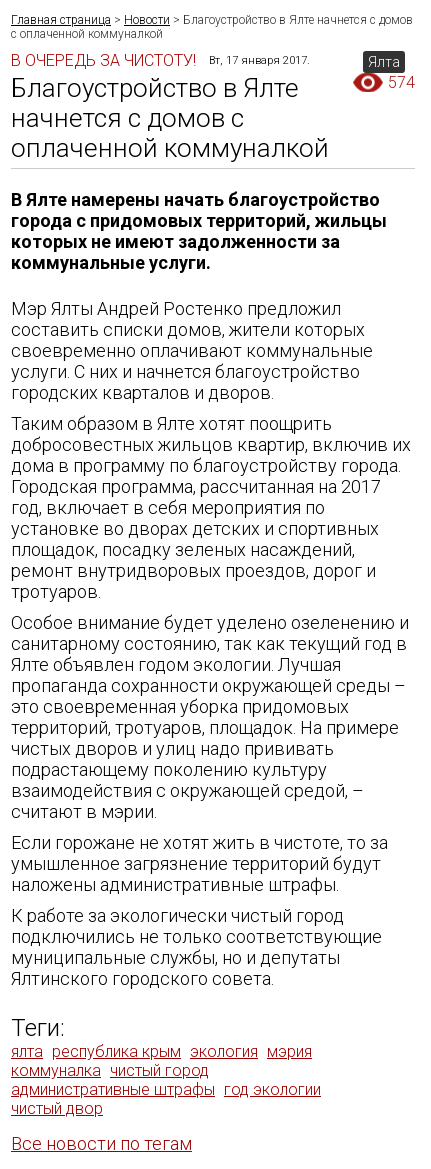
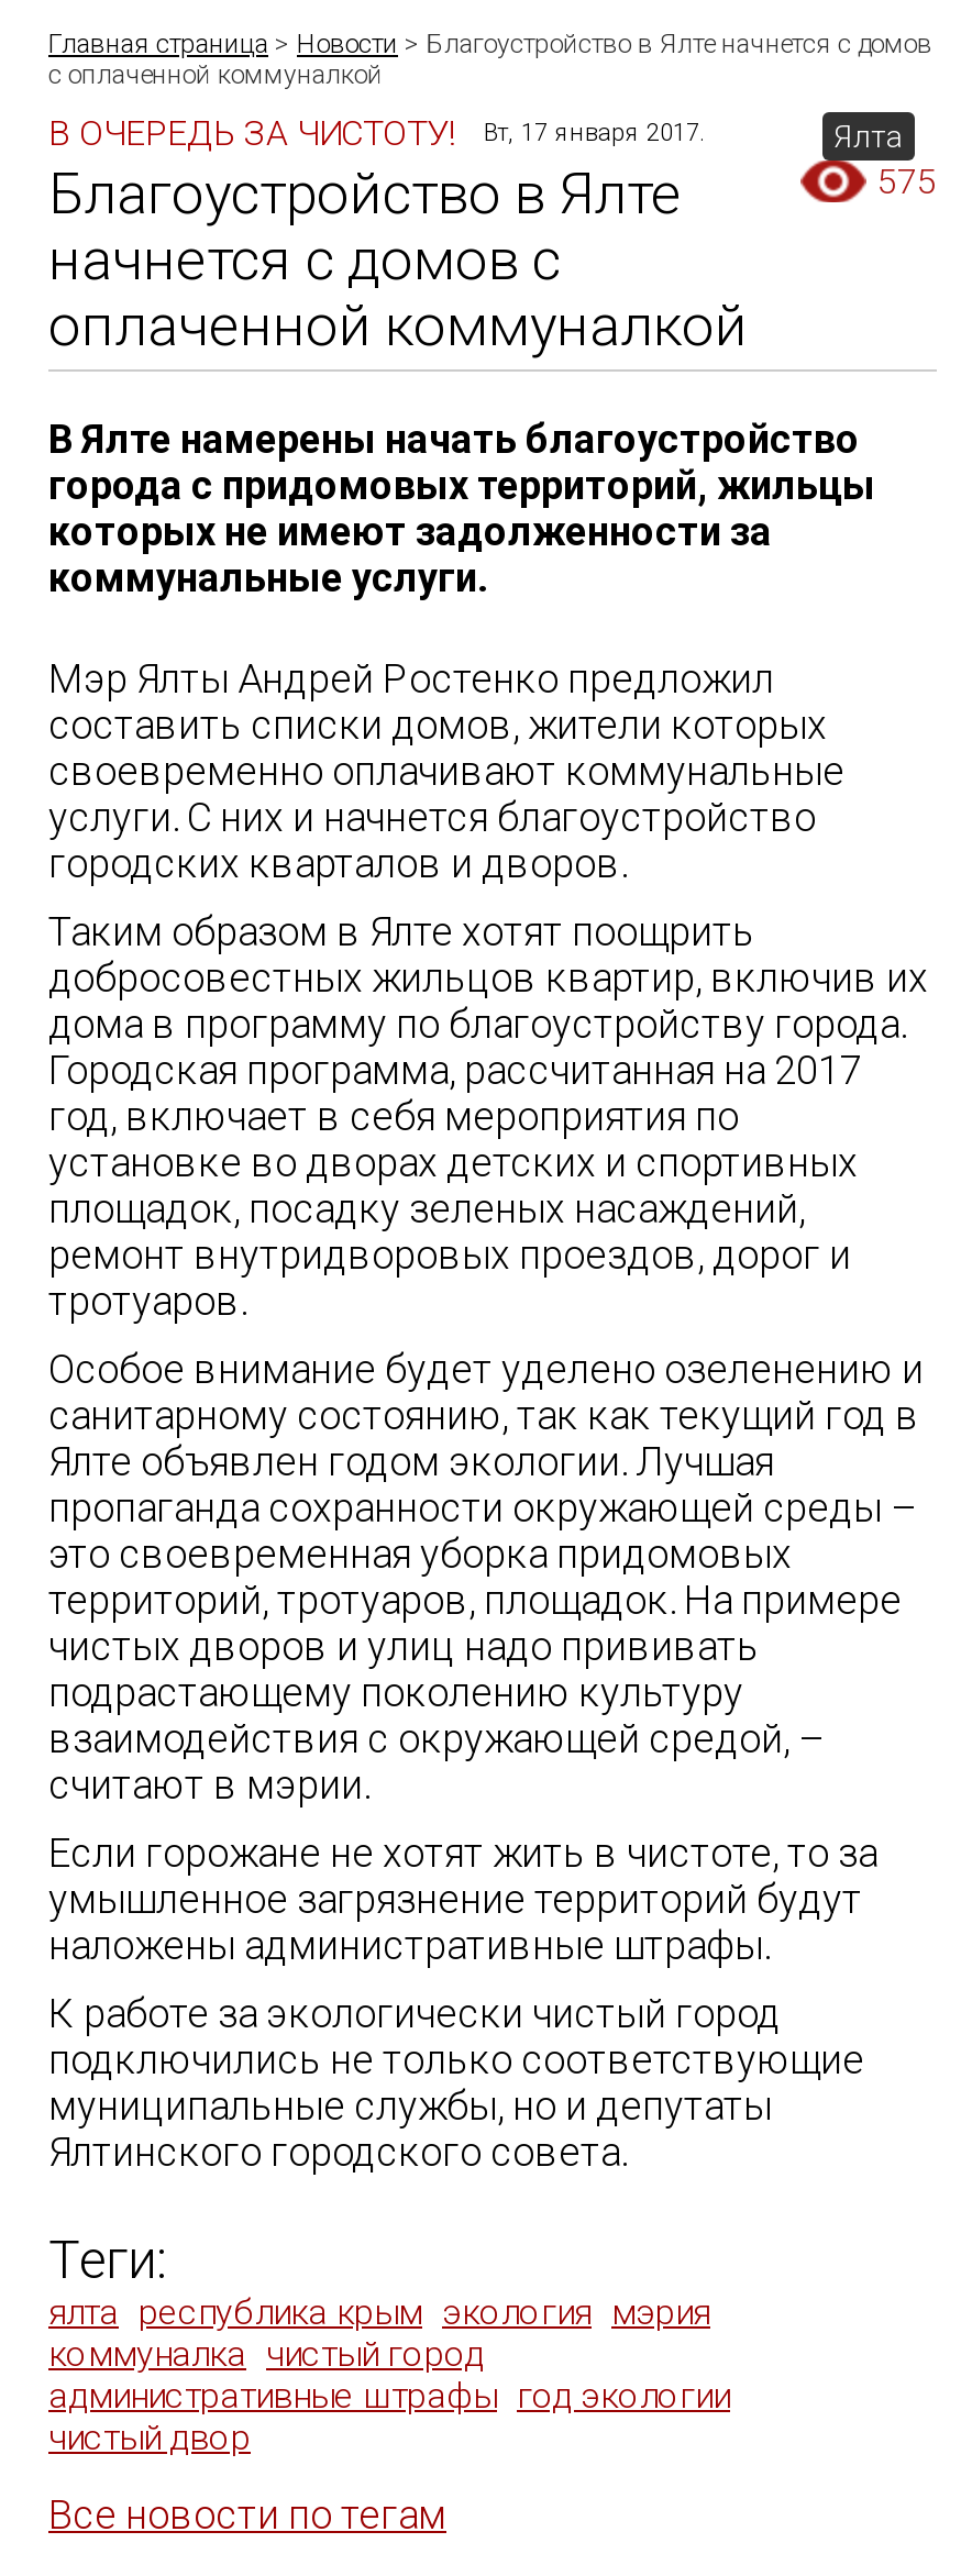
- 574
+ 575
